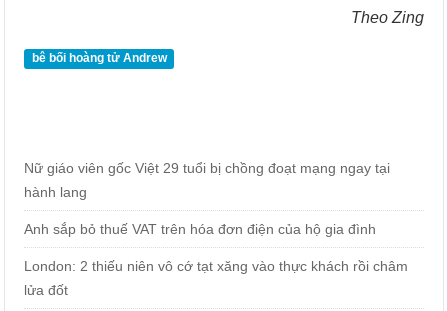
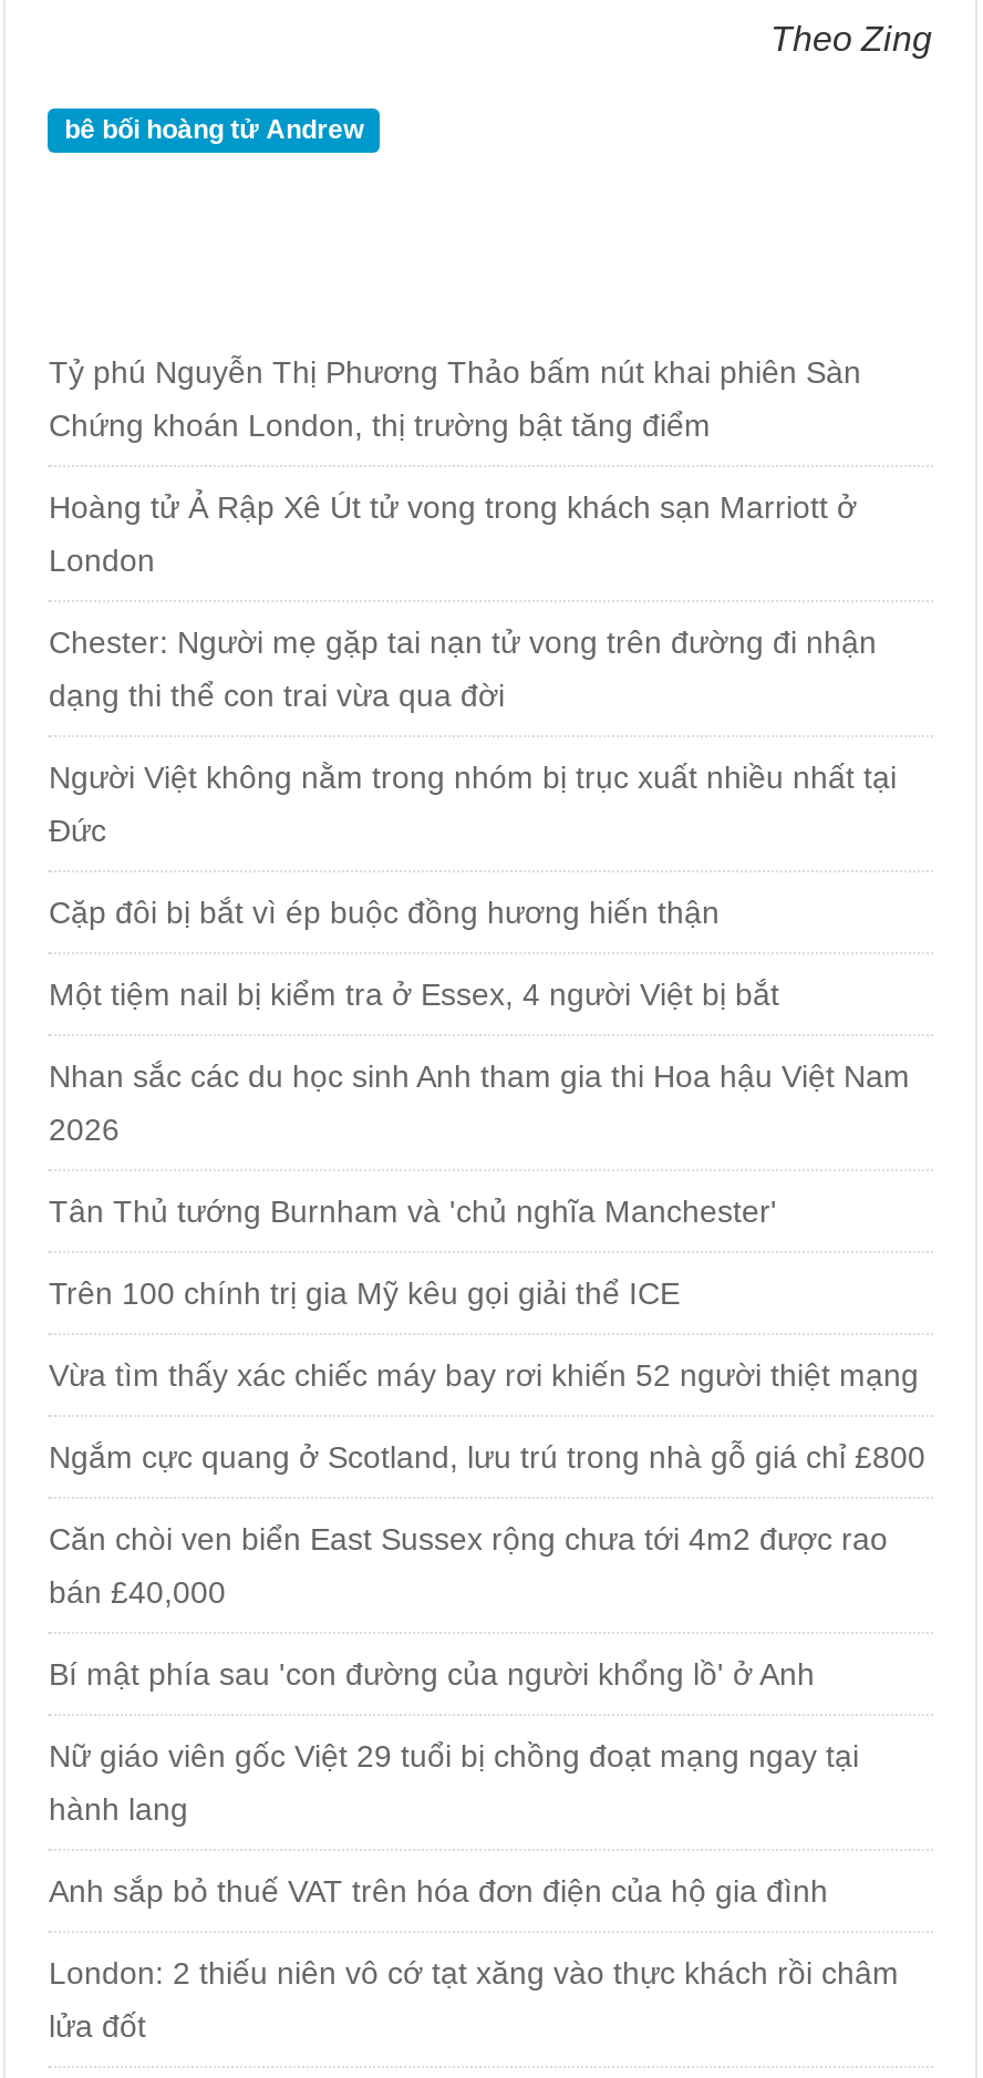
+ Tỷ phú Nguyễn Thị Phương Thảo bấm nút khai phiên Sàn
+ Chứng khoán London, thị trường bật tăng điểm
+ Hoàng tử Ả Rập Xê Út tử vong trong khách sạn Marriott ở
+ London
+ Chester: Người mẹ gặp tai nạn tử vong trên đường đi nhận
+ dạng thi thể con trai vừa qua đời
+ Người Việt không nằm trong nhóm bị trục xuất nhiều nhất tại
+ Đức
+ Cặp đôi bị bắt vì ép buộc đồng hương hiến thận
+ Một tiệm nail bị kiểm tra ở Essex, 4 người Việt bị bắt
+ Nhan sắc các du học sinh Anh tham gia thi Hoa hậu Việt Nam
+ 2026
+ Tân Thủ tướng Burnham và 'chủ nghĩa Manchester'
+ Trên 100 chính trị gia Mỹ kêu gọi giải thể ICE
+ Vừa tìm thấy xác chiếc máy bay rơi khiến 52 người thiệt mạng
+ Ngắm cực quang ở Scotland, lưu trú trong nhà gỗ giá chỉ £800
+ Căn chòi ven biển East Sussex rộng chưa tới 4m2 được rao
+ bán £40,000
+ Bí mật phía sau 'con đường của người khổng lồ' ở Anh
